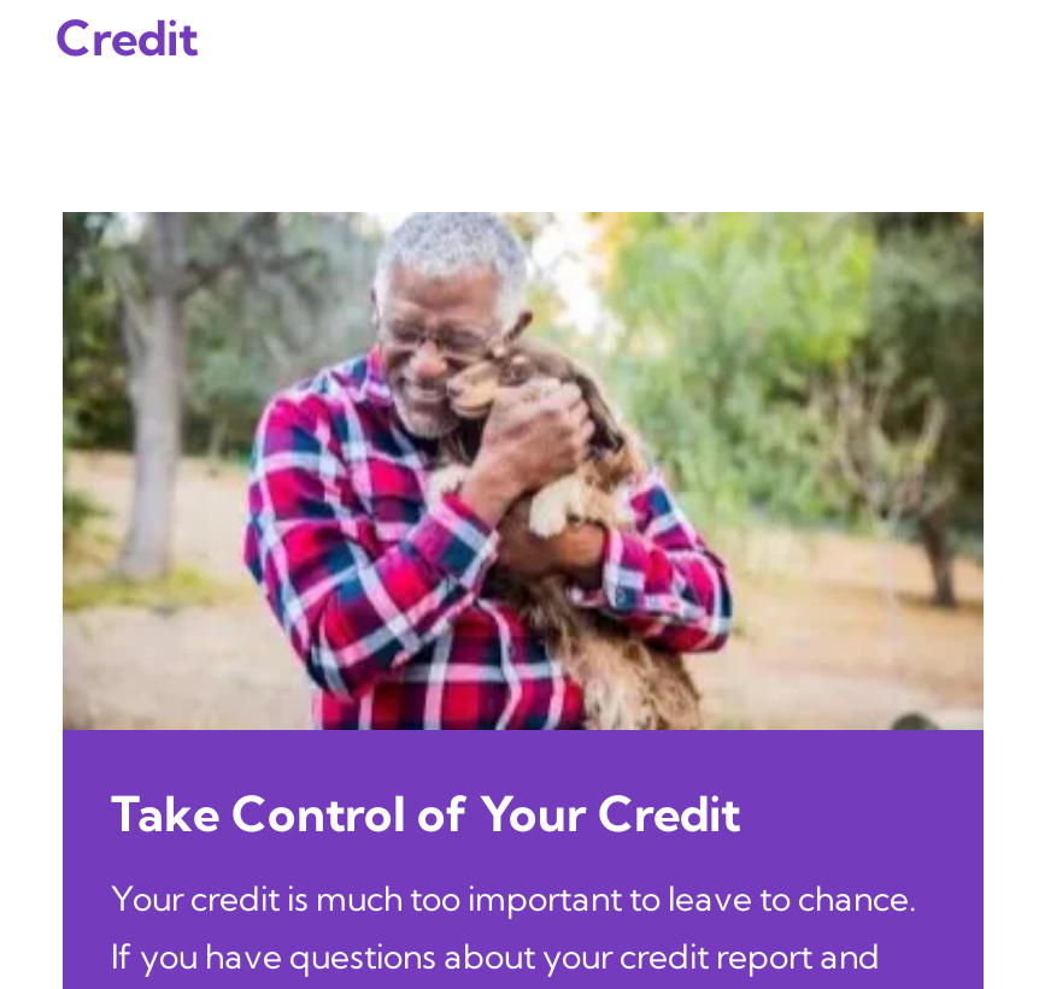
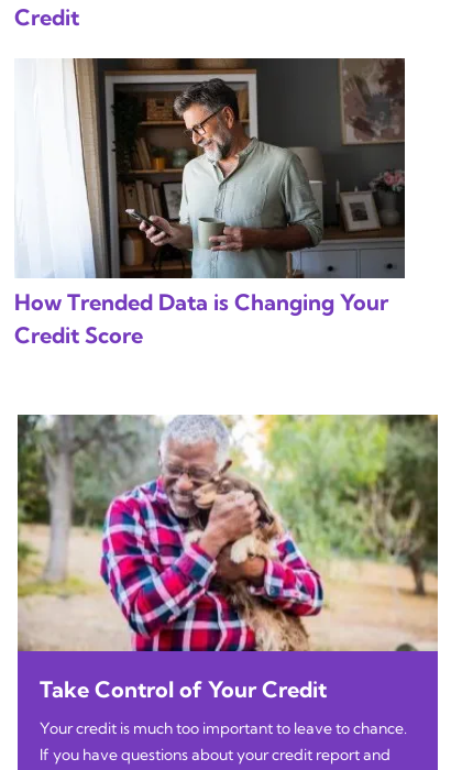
+ [image]
+ How Trended Data is Changing Your
+ Credit Score
